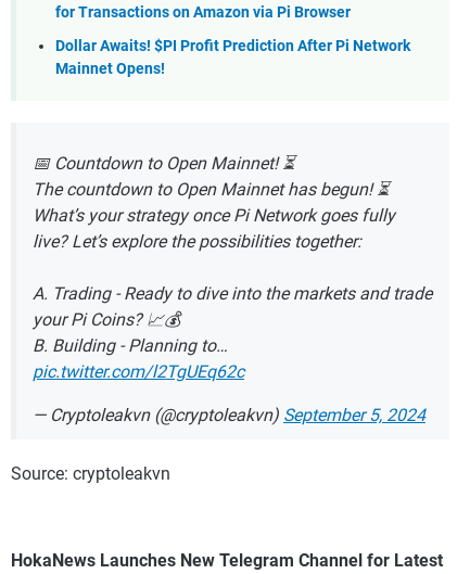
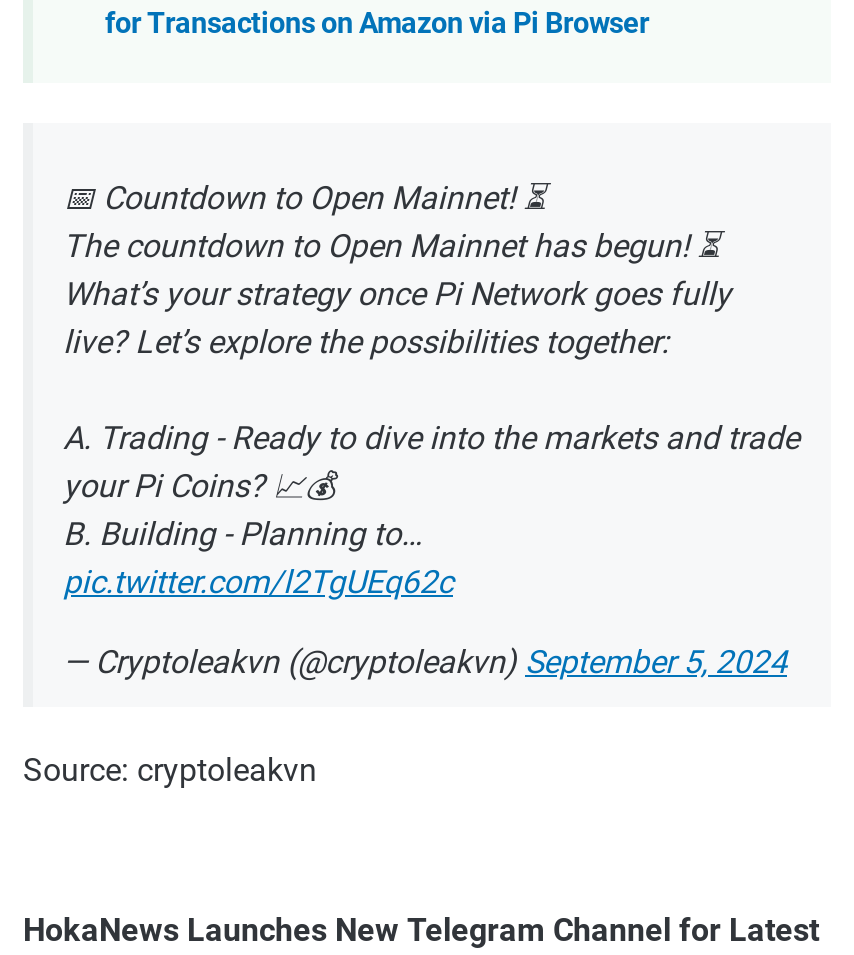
- Dollar Awaits! $PI Profit Prediction After Pi Network
- Mainnet Opens!
